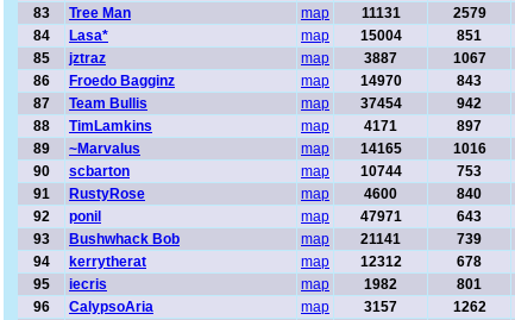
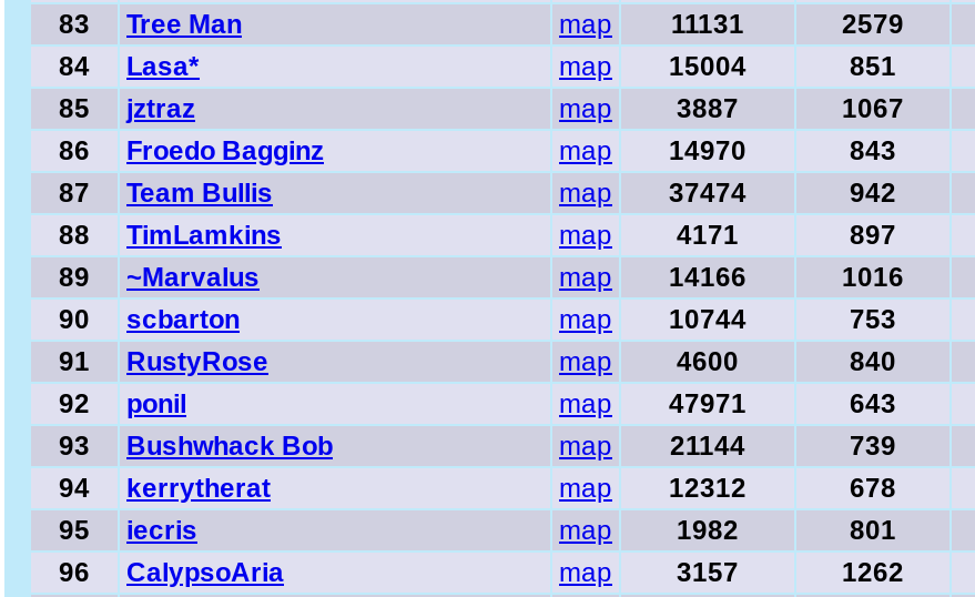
- map 37454
+ map 37474

- map 14165
+ map 14166

- map 21141
+ map 21144
